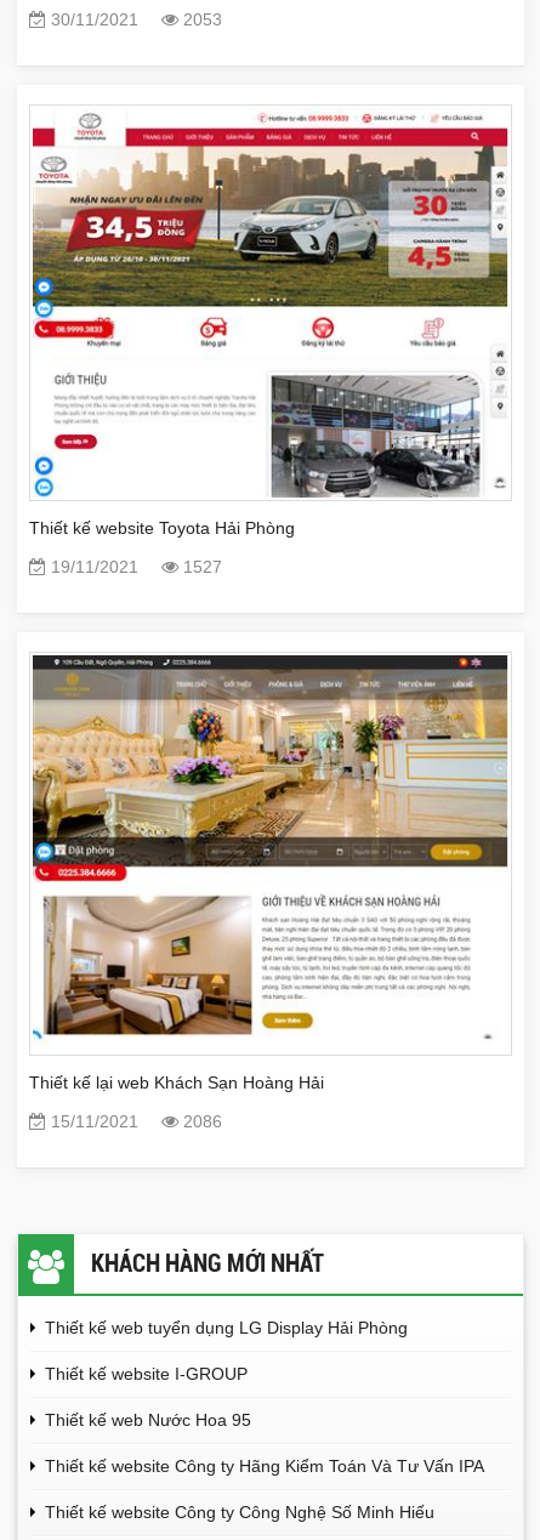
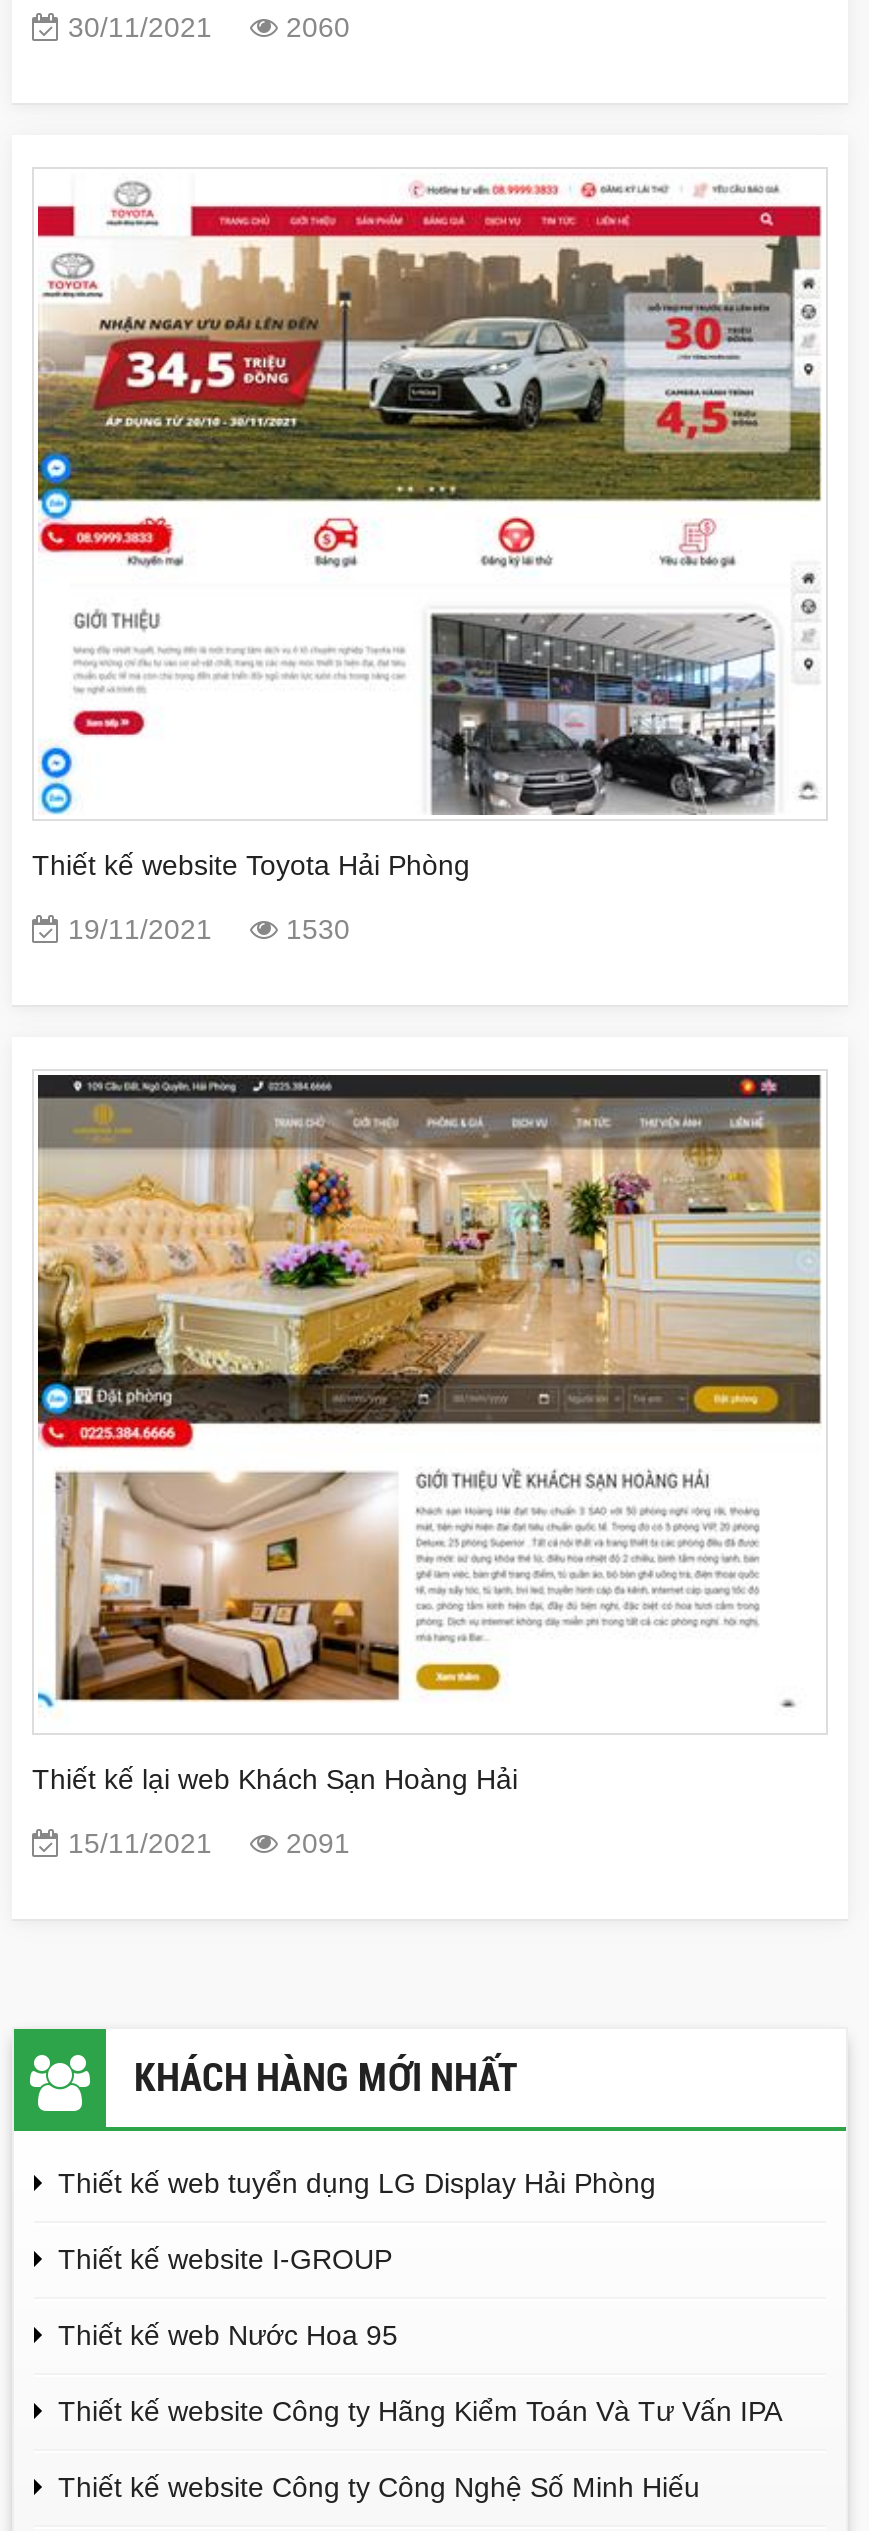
- 2053
+ 2060

- 1527
+ 1530

- 2086
+ 2091
